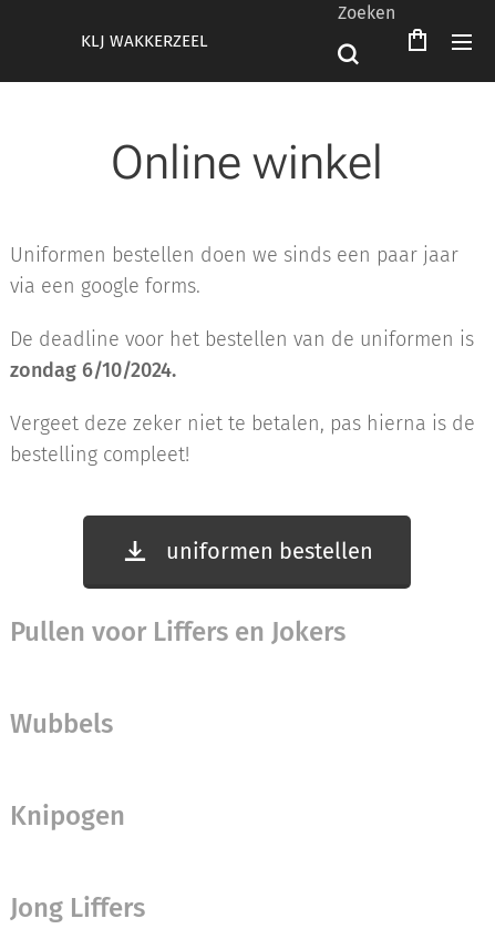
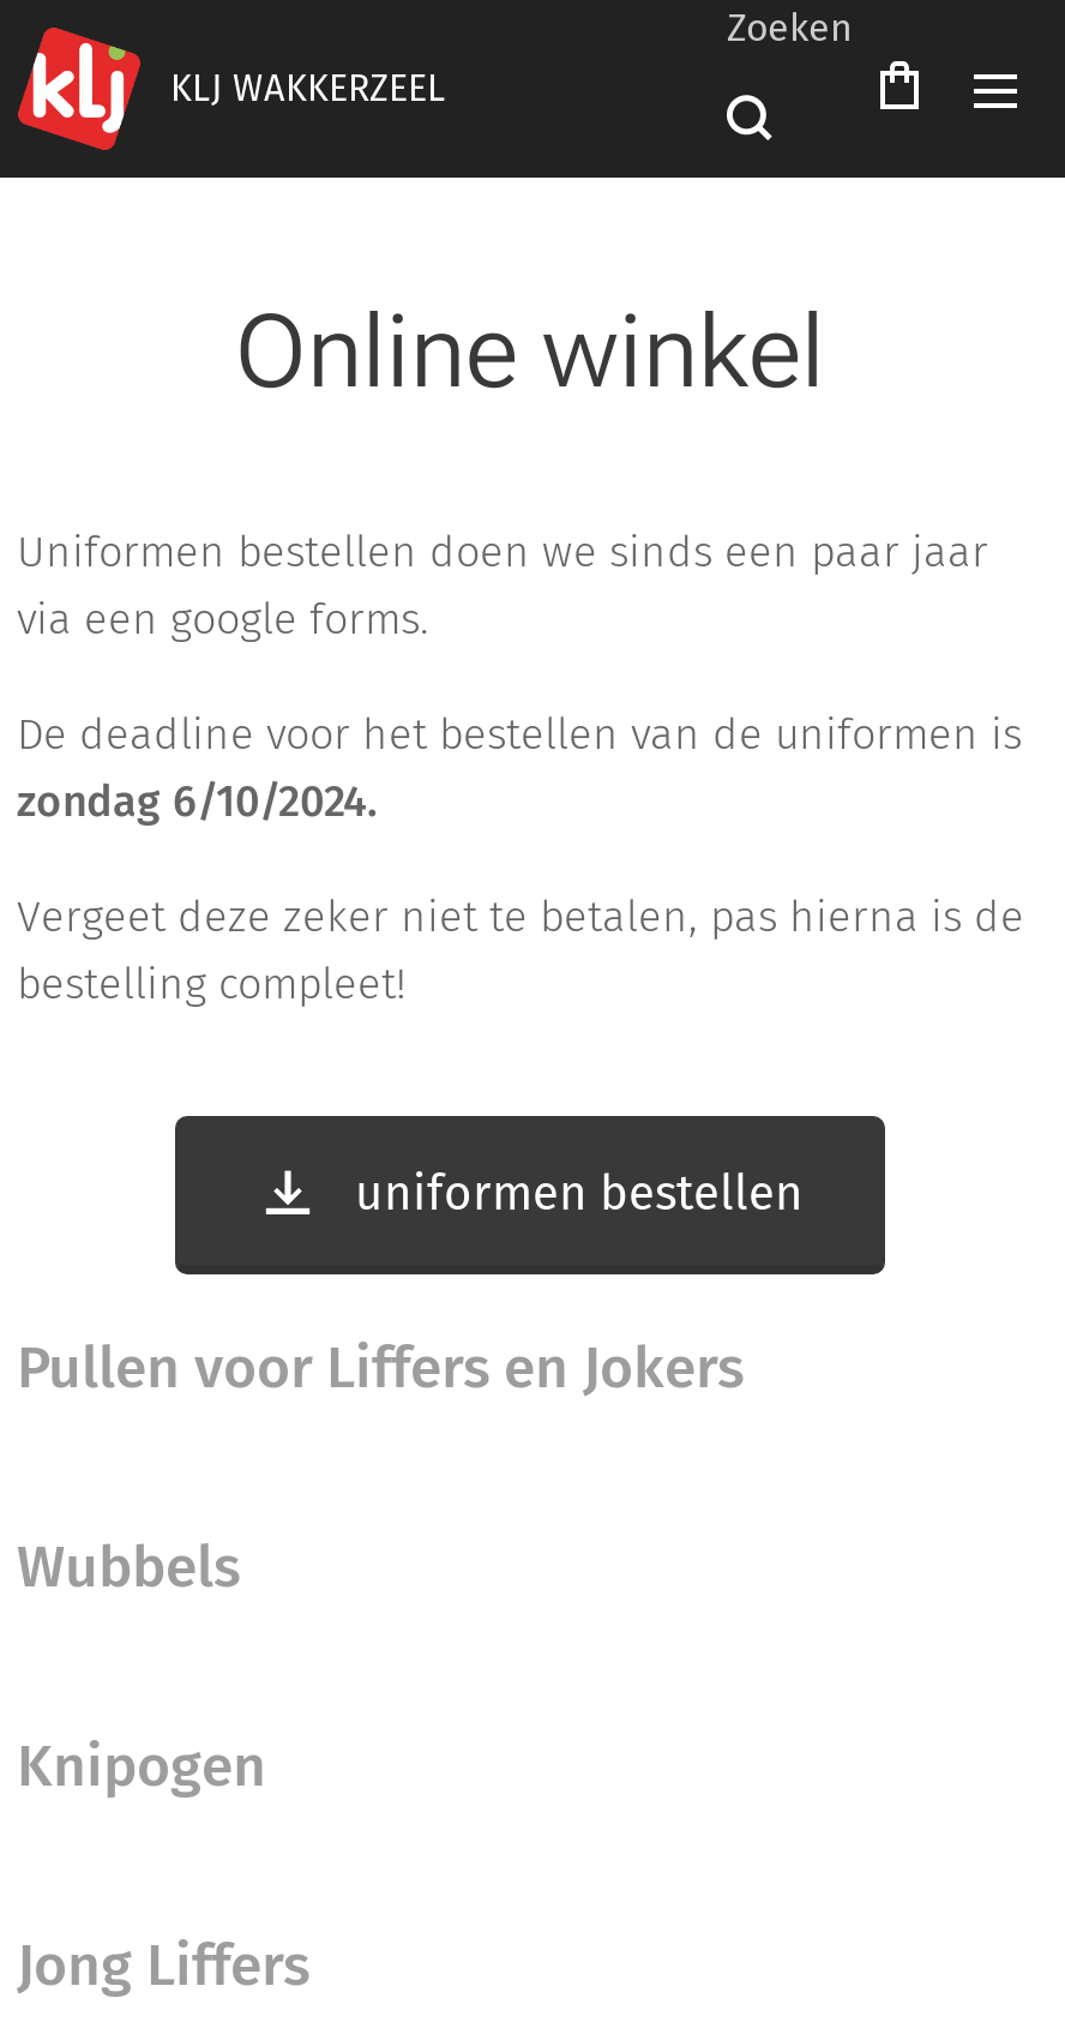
+ [image]
